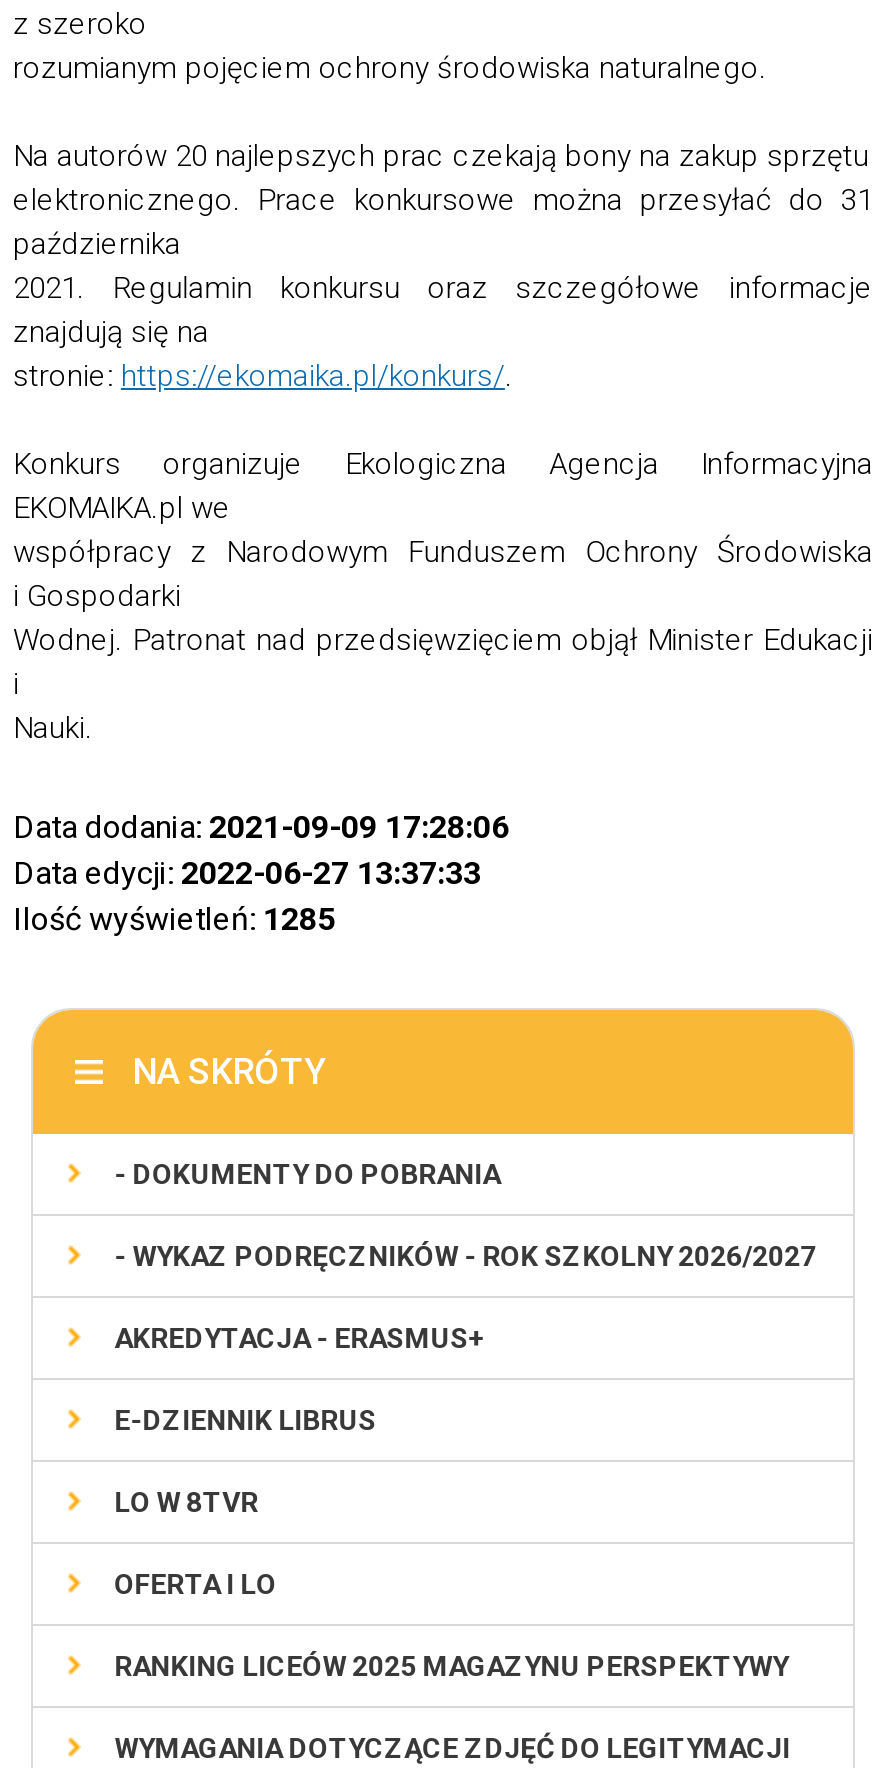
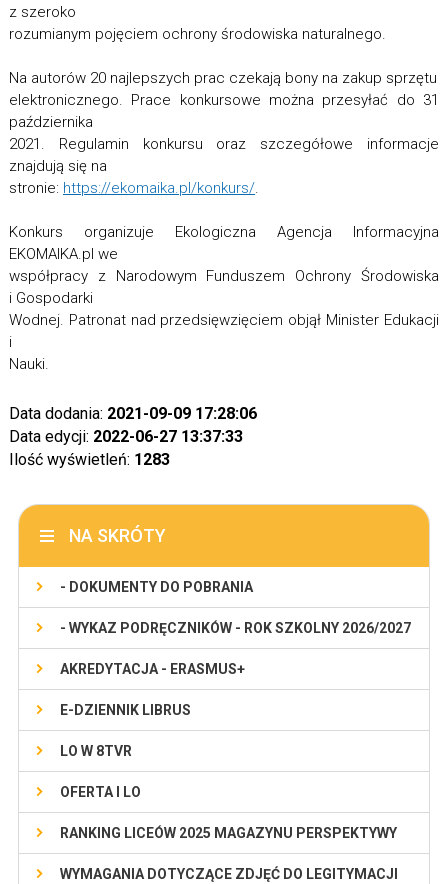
- Ilość wyświetleń: 1285
+ Ilość wyświetleń: 1283
